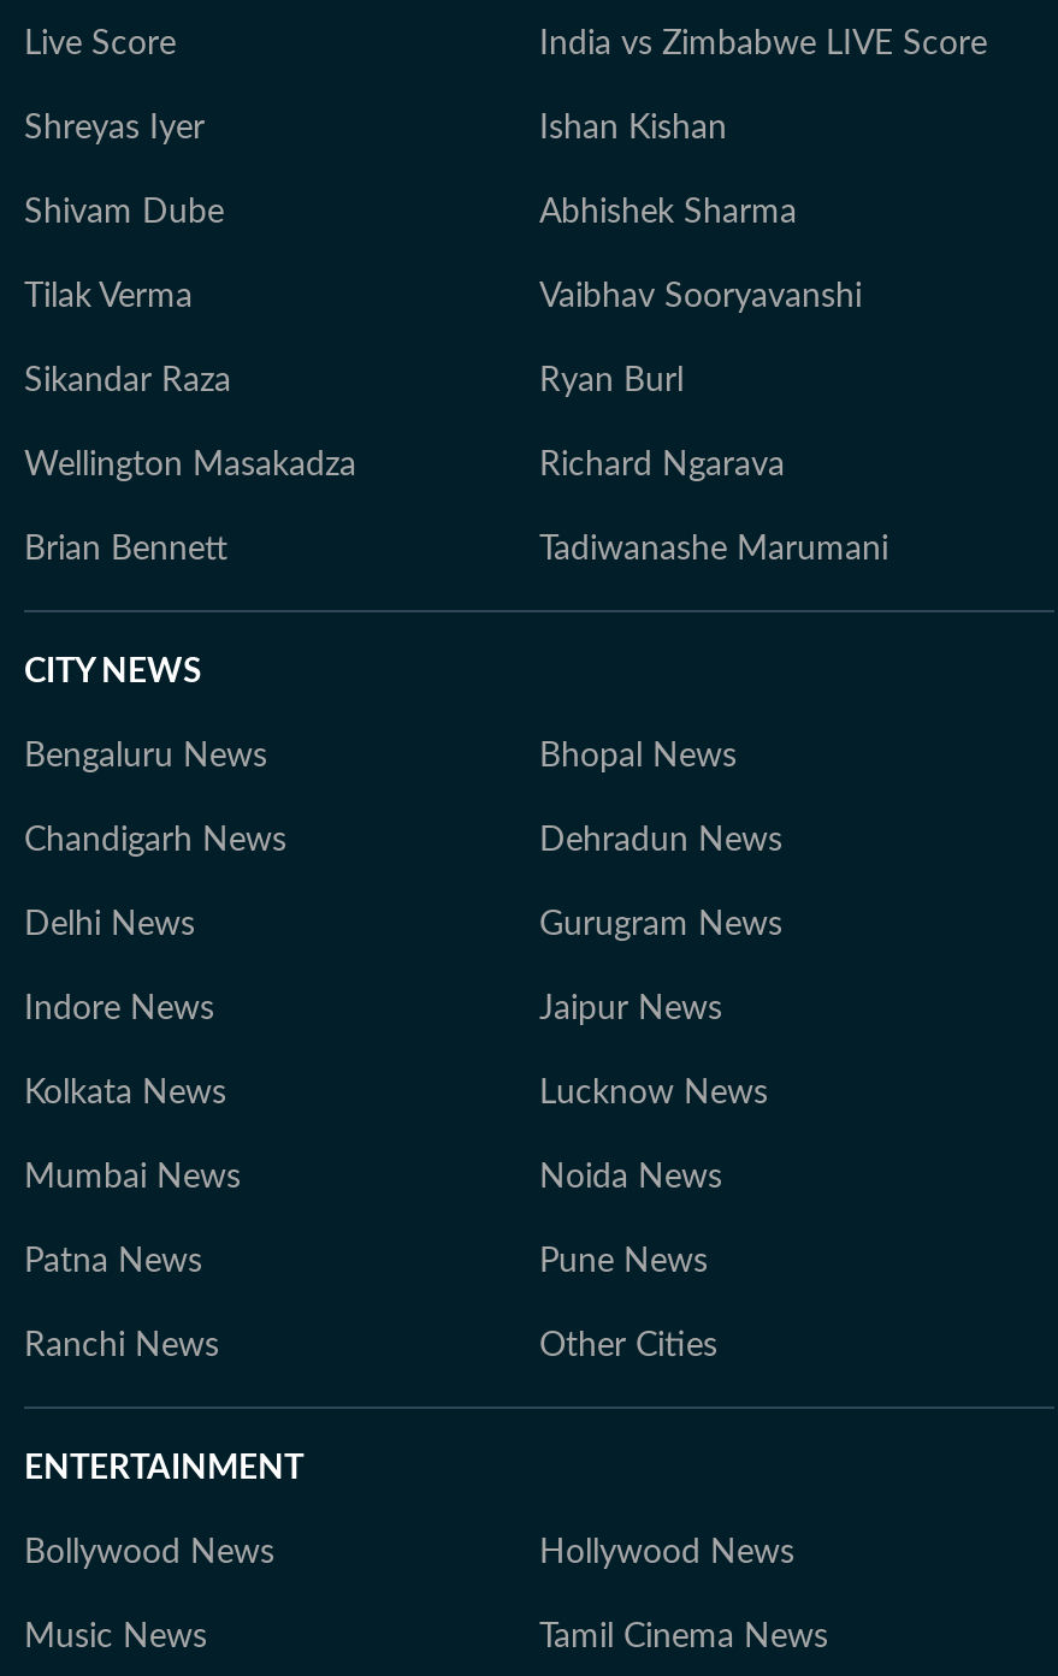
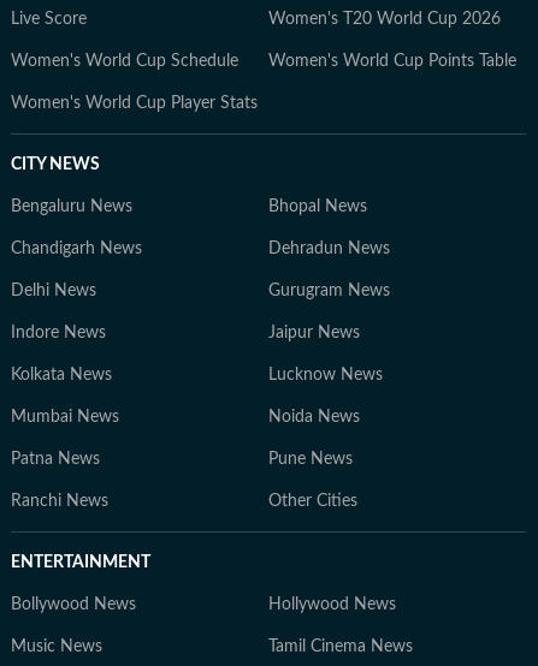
- India vs Zimbabwe LIVE Score
- Shreyas Iyer
- Ishan Kishan
- Shivam Dube
- Abhishek Sharma
- Tilak Verma
- Vaibhav Sooryavanshi
- Sikandar Raza
- Ryan Burl
- Wellington Masakadza
- Richard Ngarava
- Brian Bennett
- Tadiwanashe Marumani
+ Women's T20 World Cup 2026
+ Women's World Cup Schedule
+ Women's World Cup Points Table
+ Women's World Cup Player Stats
